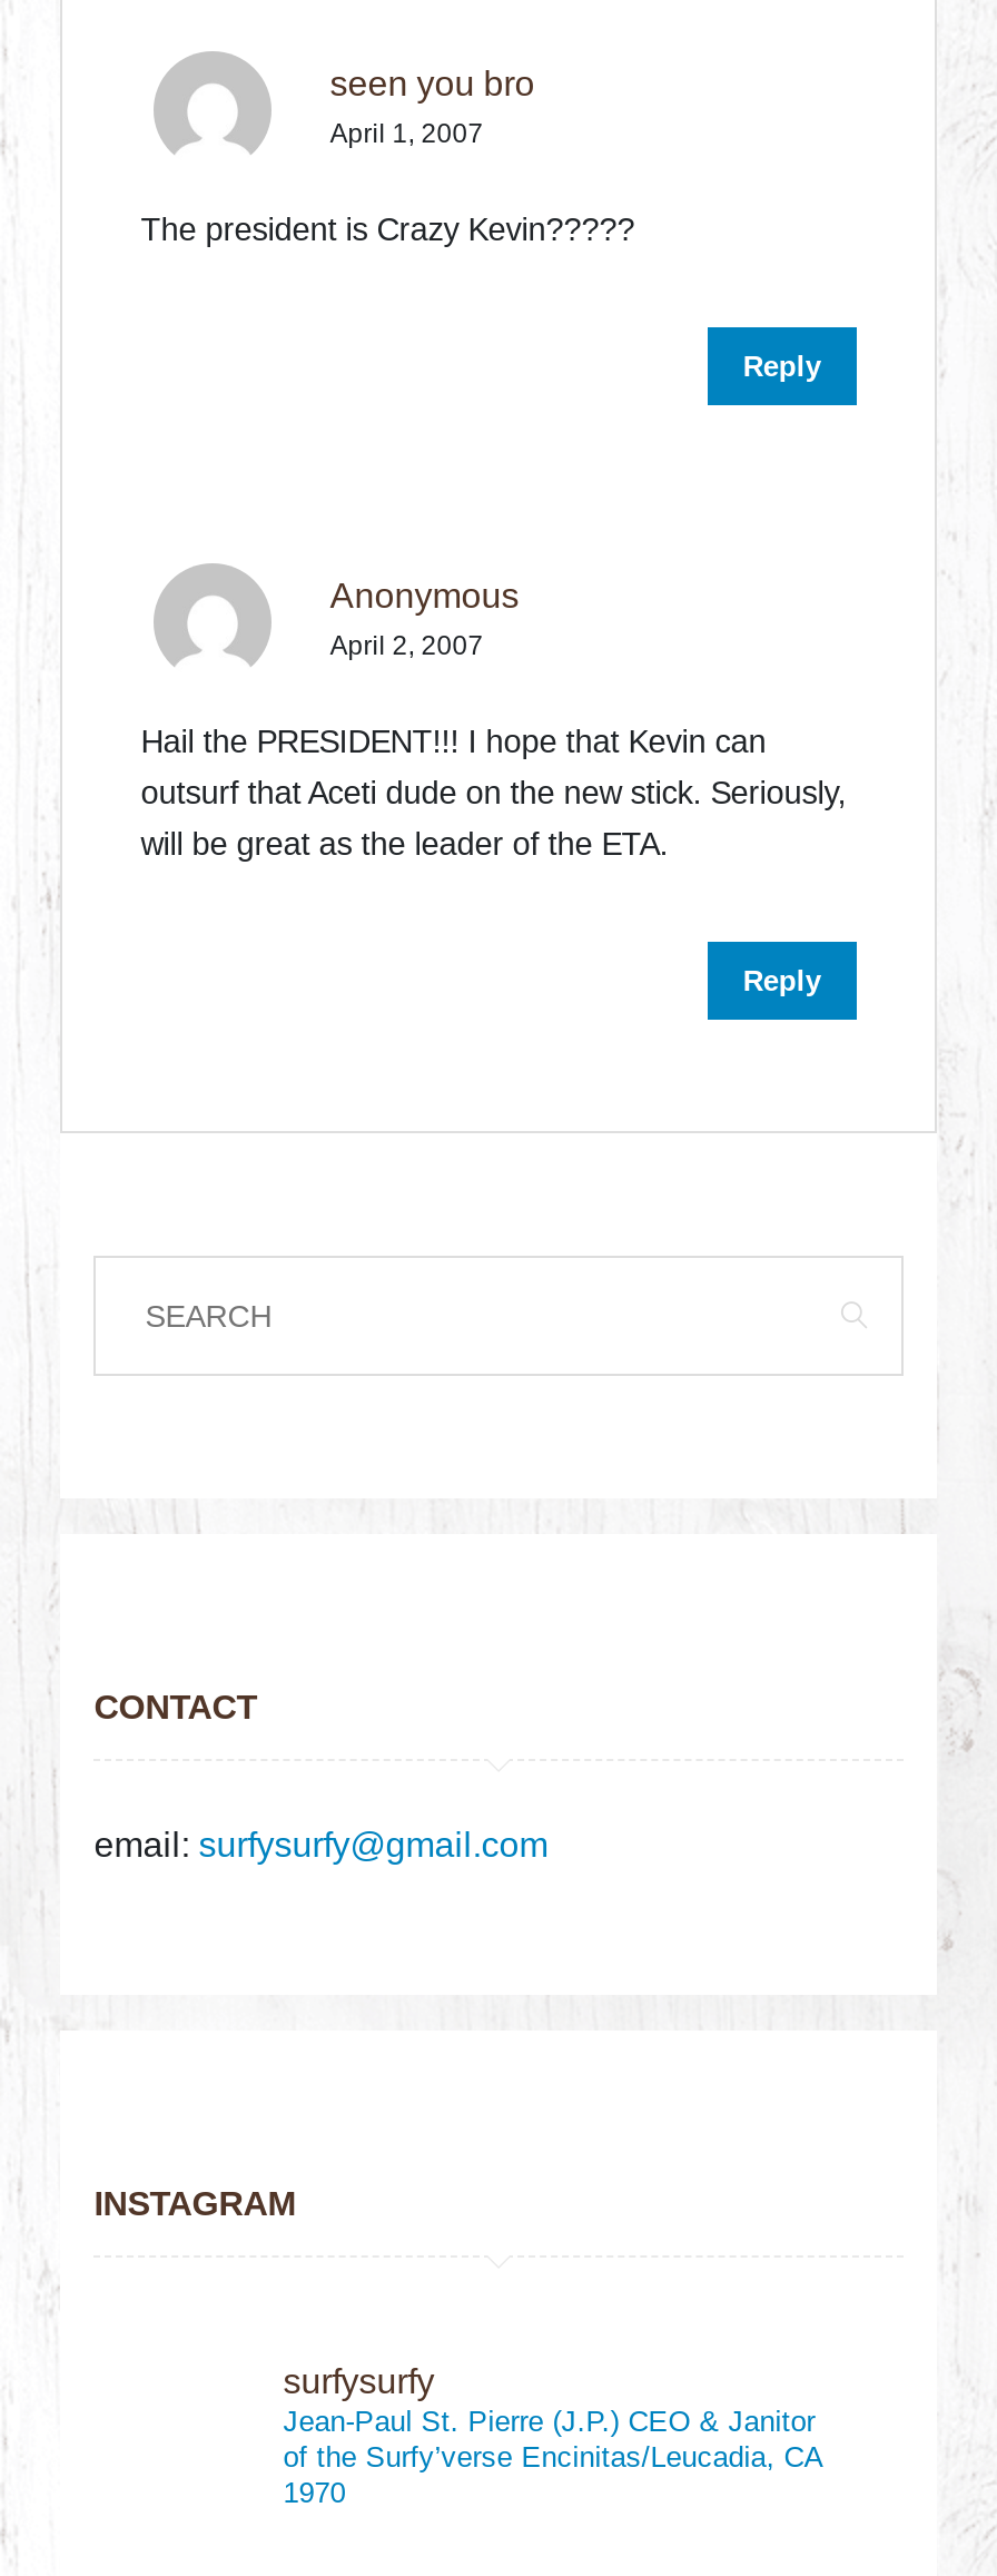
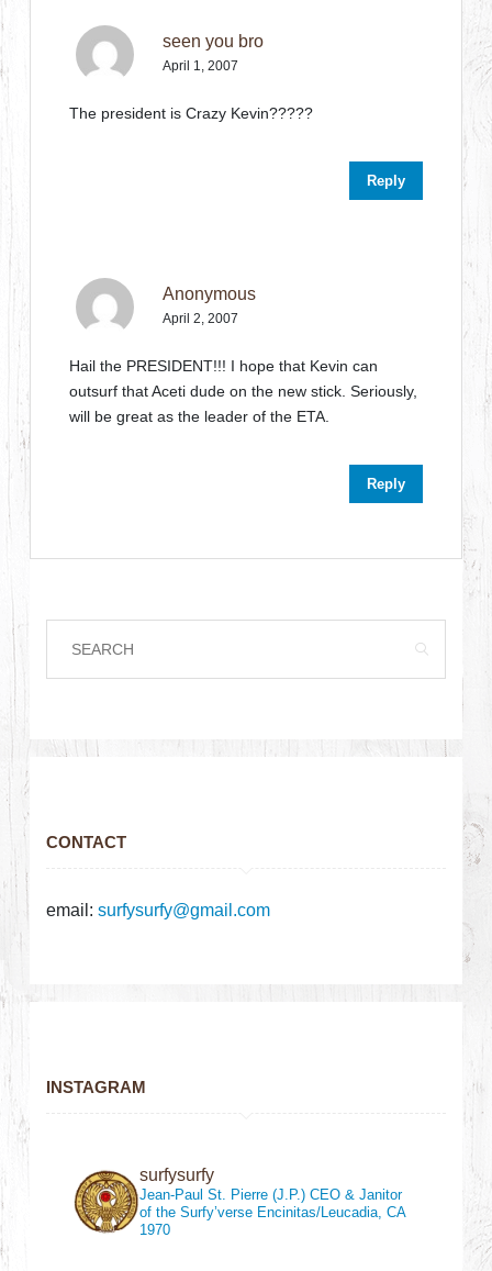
+ [image]
